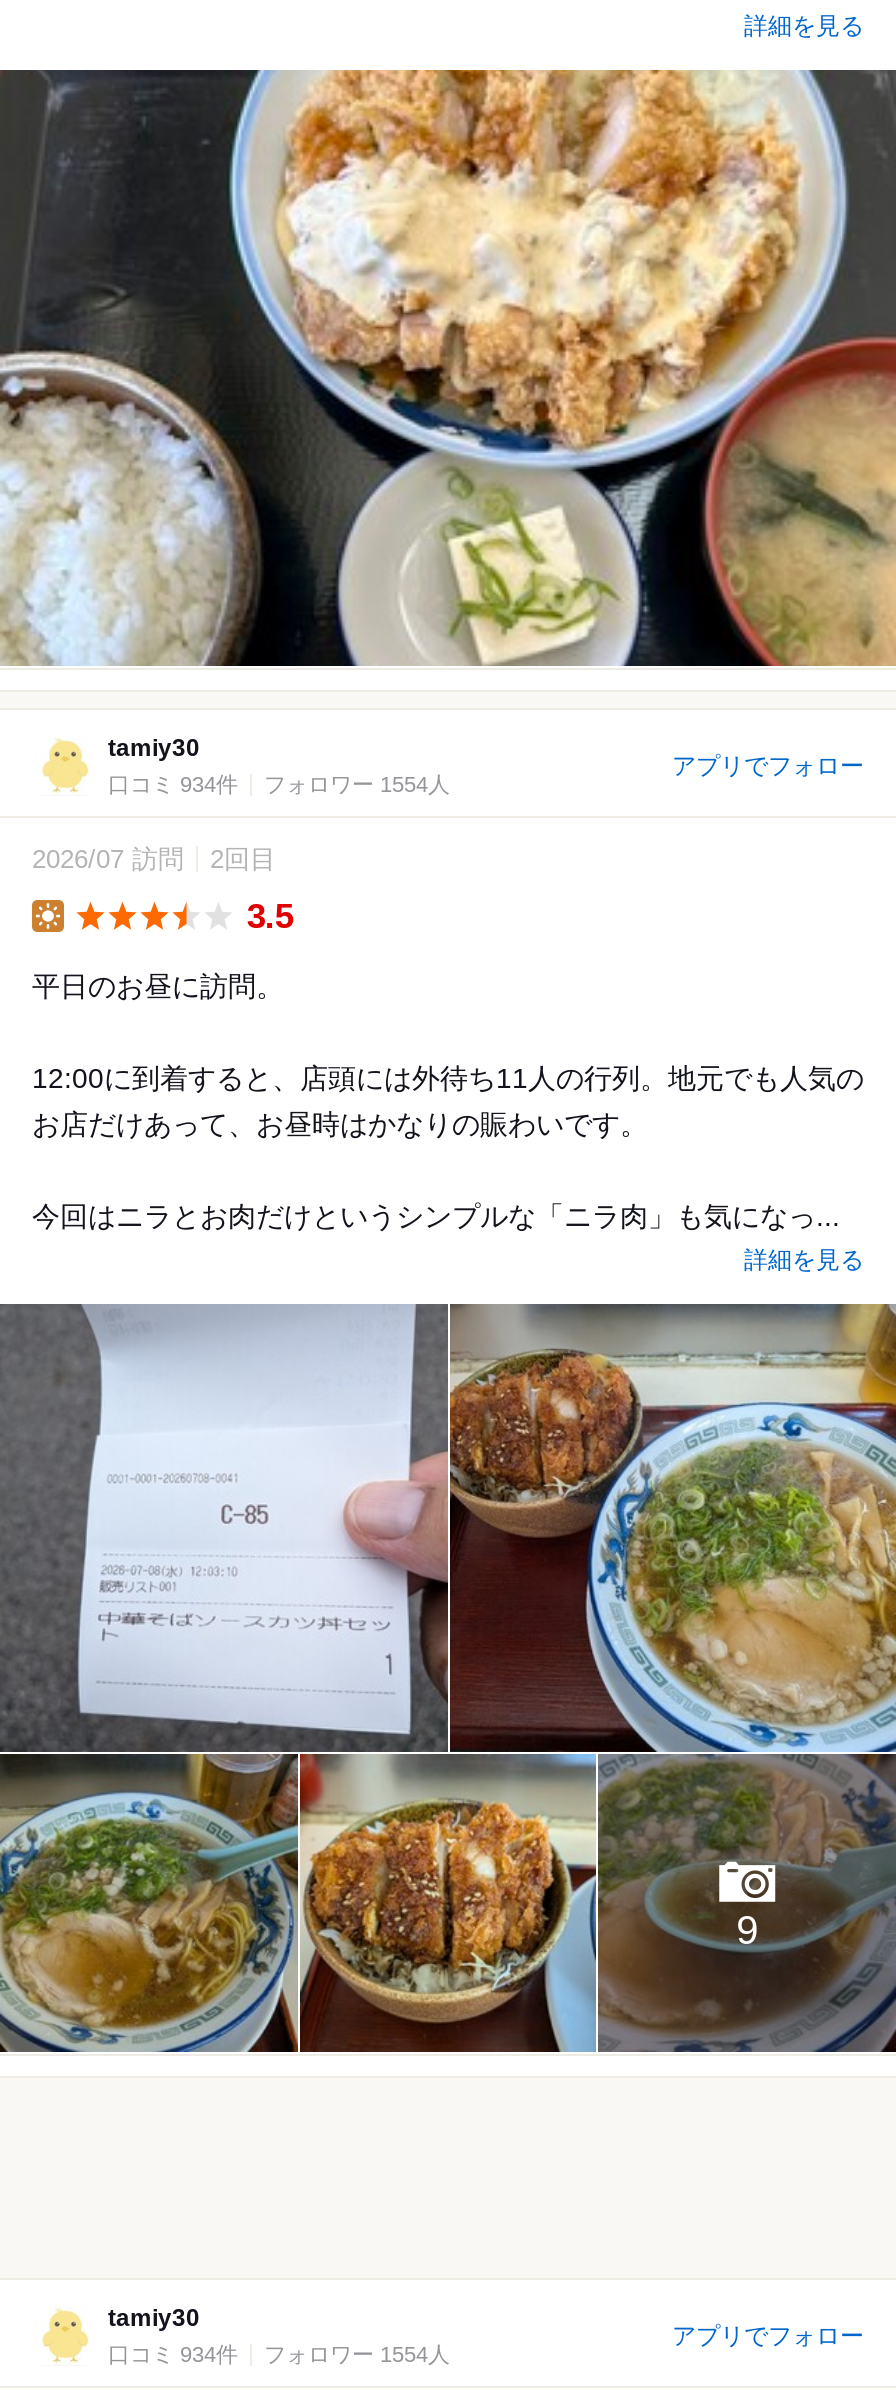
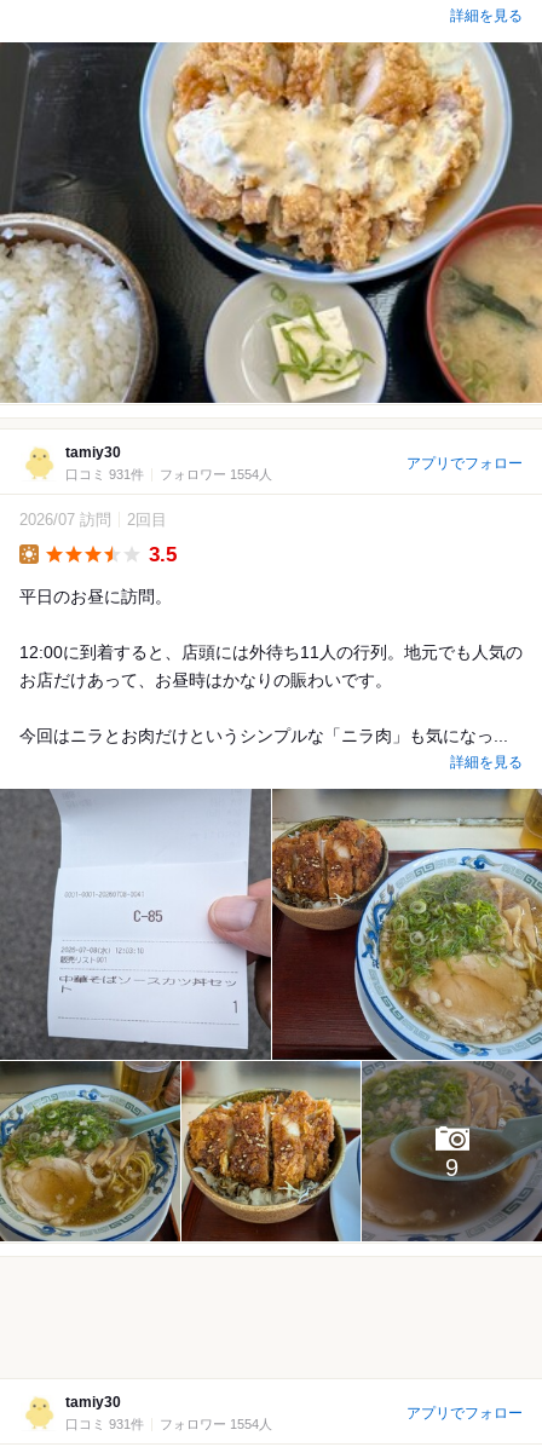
- 口コミ 934件 フォロワー 1554人
+ 口コミ 931件 フォロワー 1554人

- 口コミ 934件 フォロワー 1554人
+ 口コミ 931件 フォロワー 1554人
